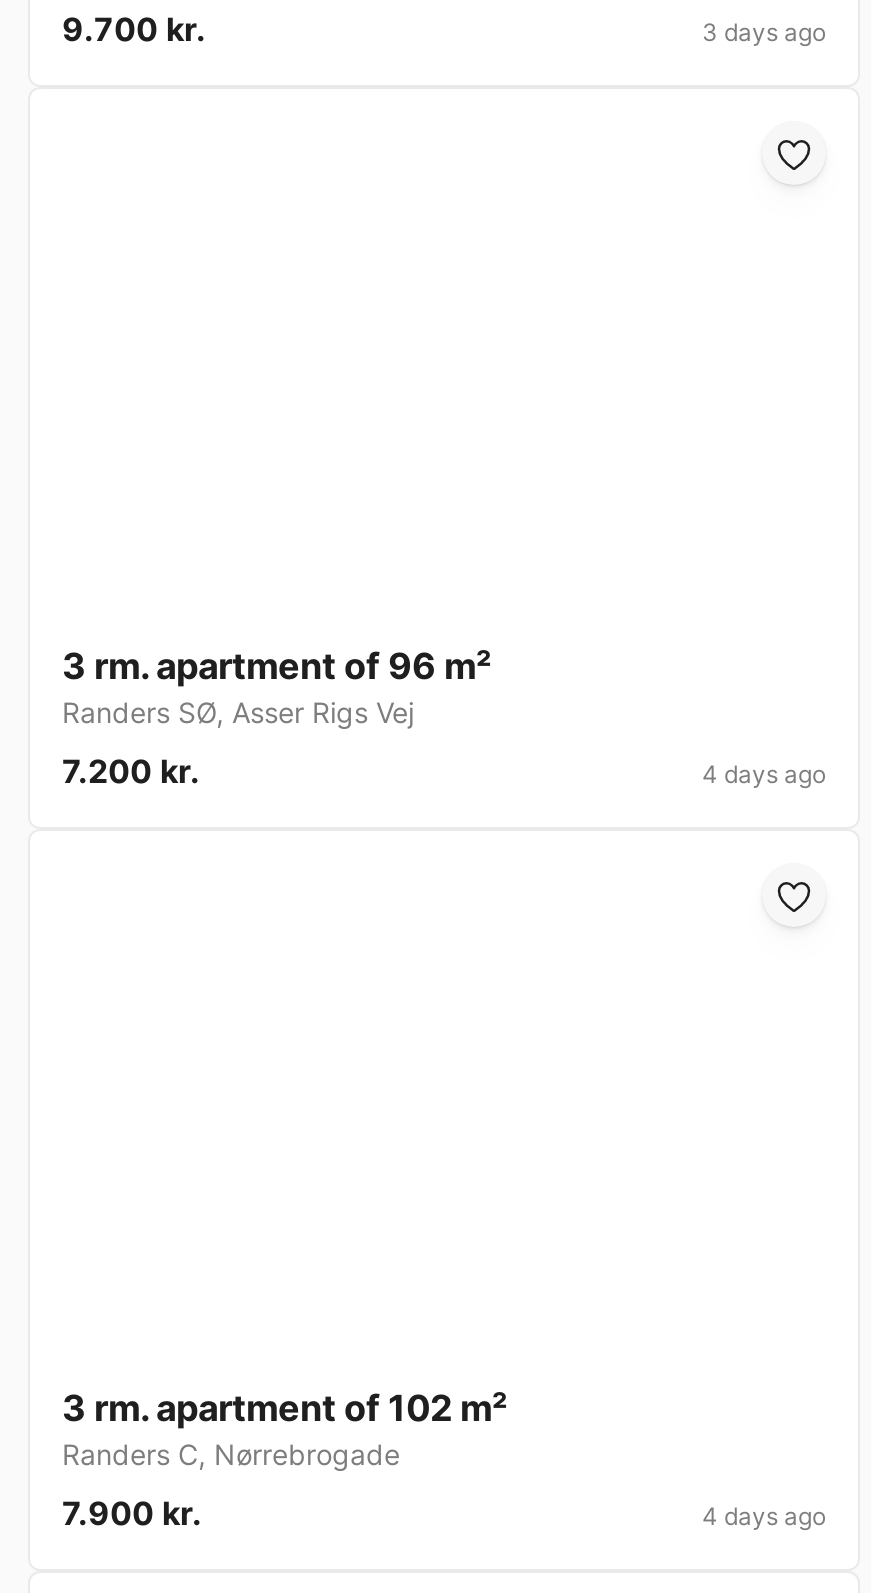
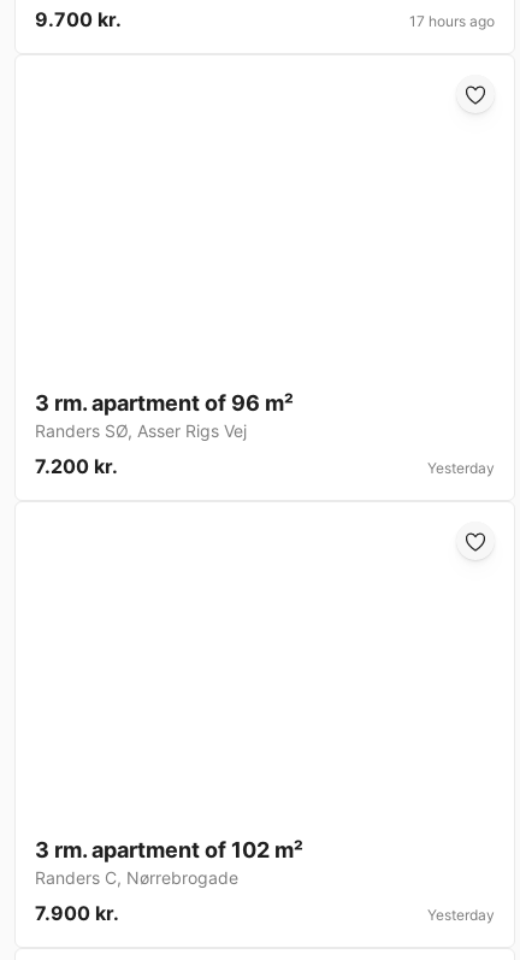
- 3 days ago
+ 17 hours ago

- 4 days ago
+ Yesterday

- 4 days ago
+ Yesterday
